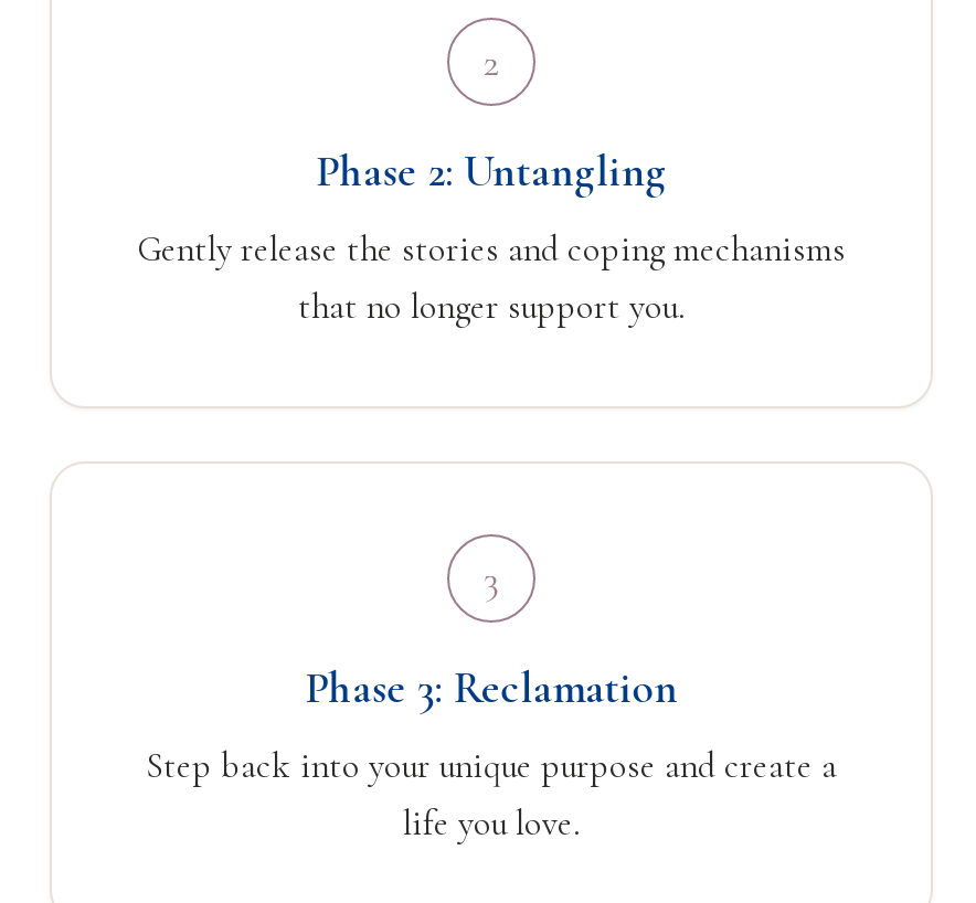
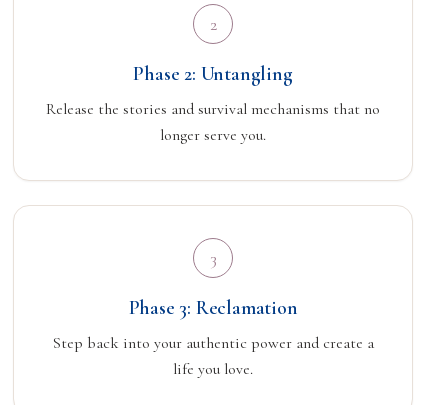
- Gently release the stories and coping mechanisms
- that no longer support you.
+ Release the stories and survival mechanisms that no
+ longer serve you.

- Step back into your unique purpose and create a
+ Step back into your authentic power and create a
